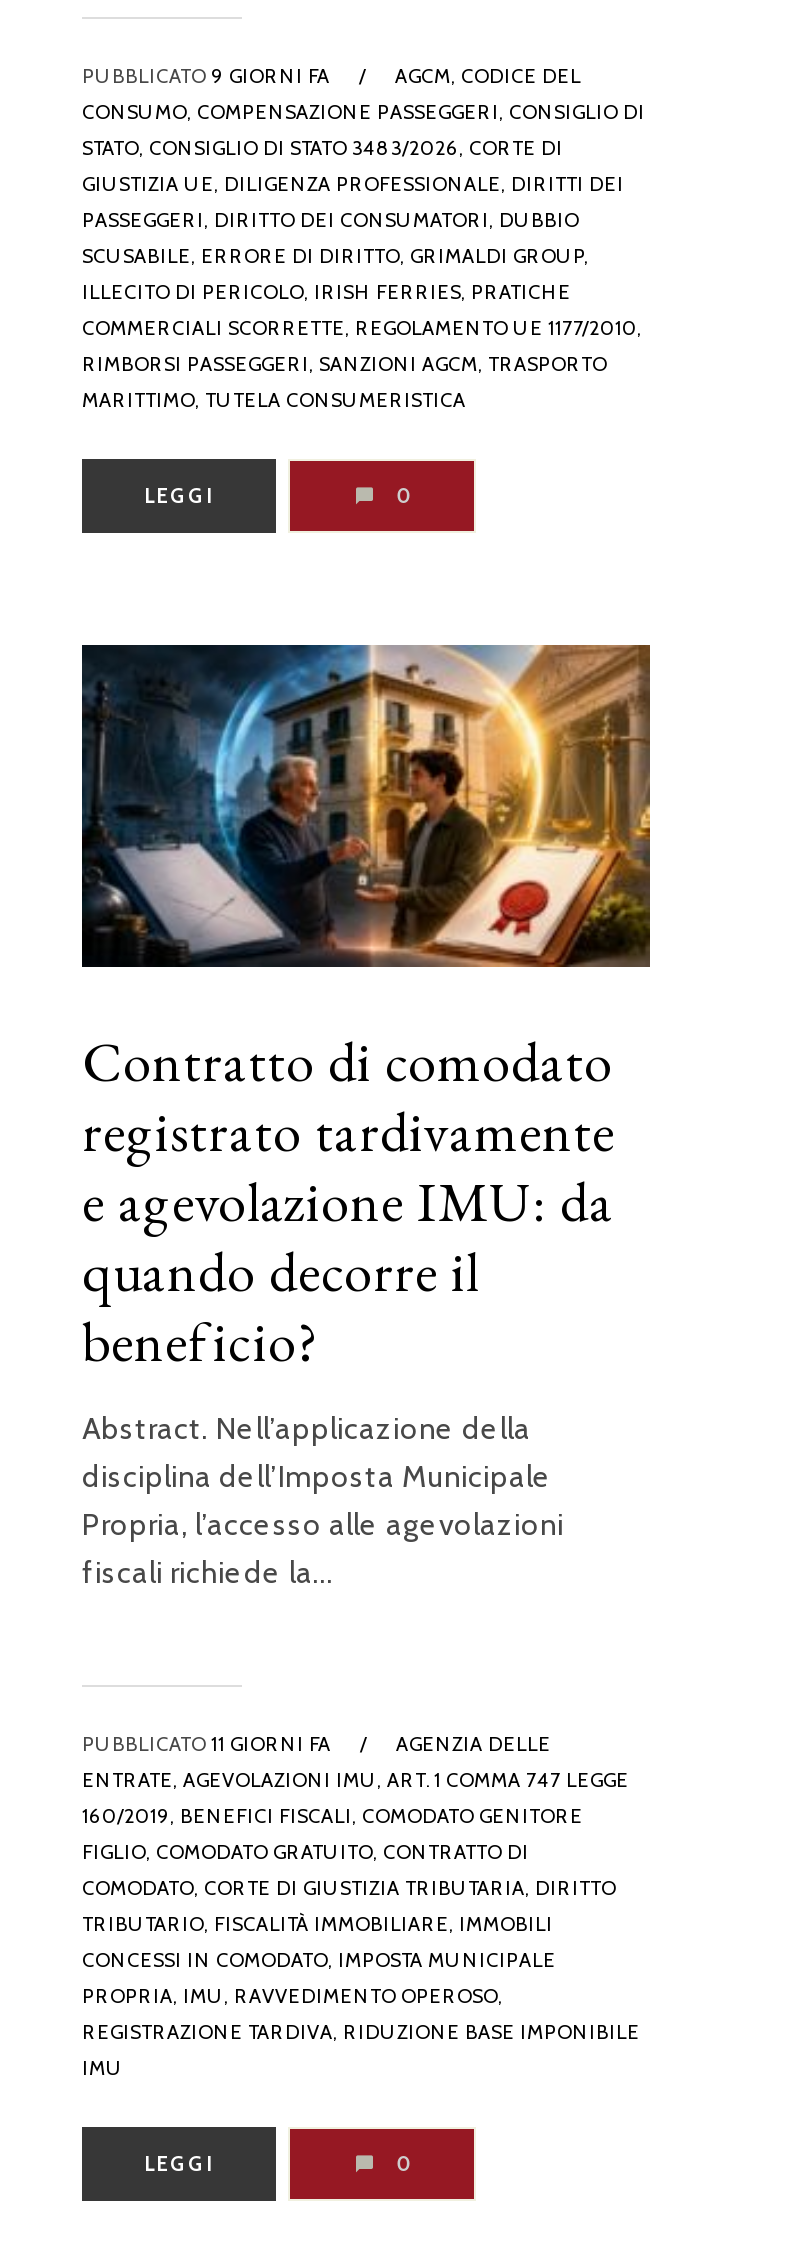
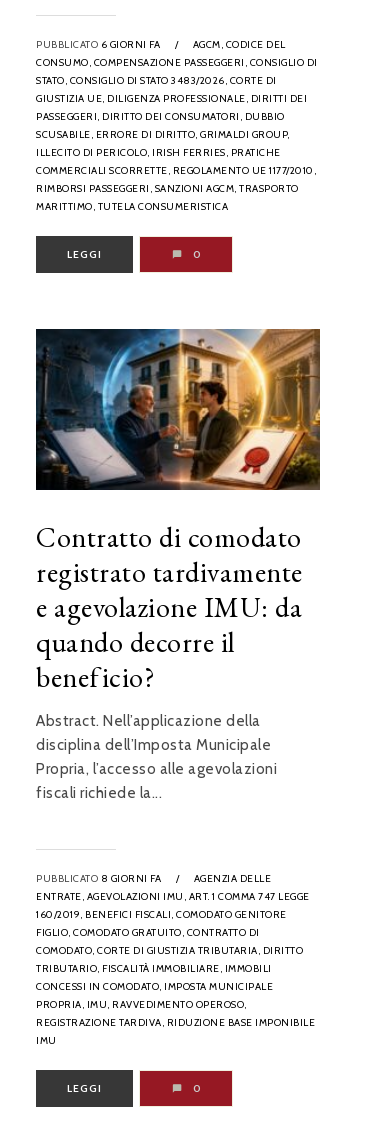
- PUBBLICATO 9 GIORNI FA
+ PUBBLICATO 6 GIORNI FA

- PUBBLICATO 11 GIORNI FA
+ PUBBLICATO 8 GIORNI FA
